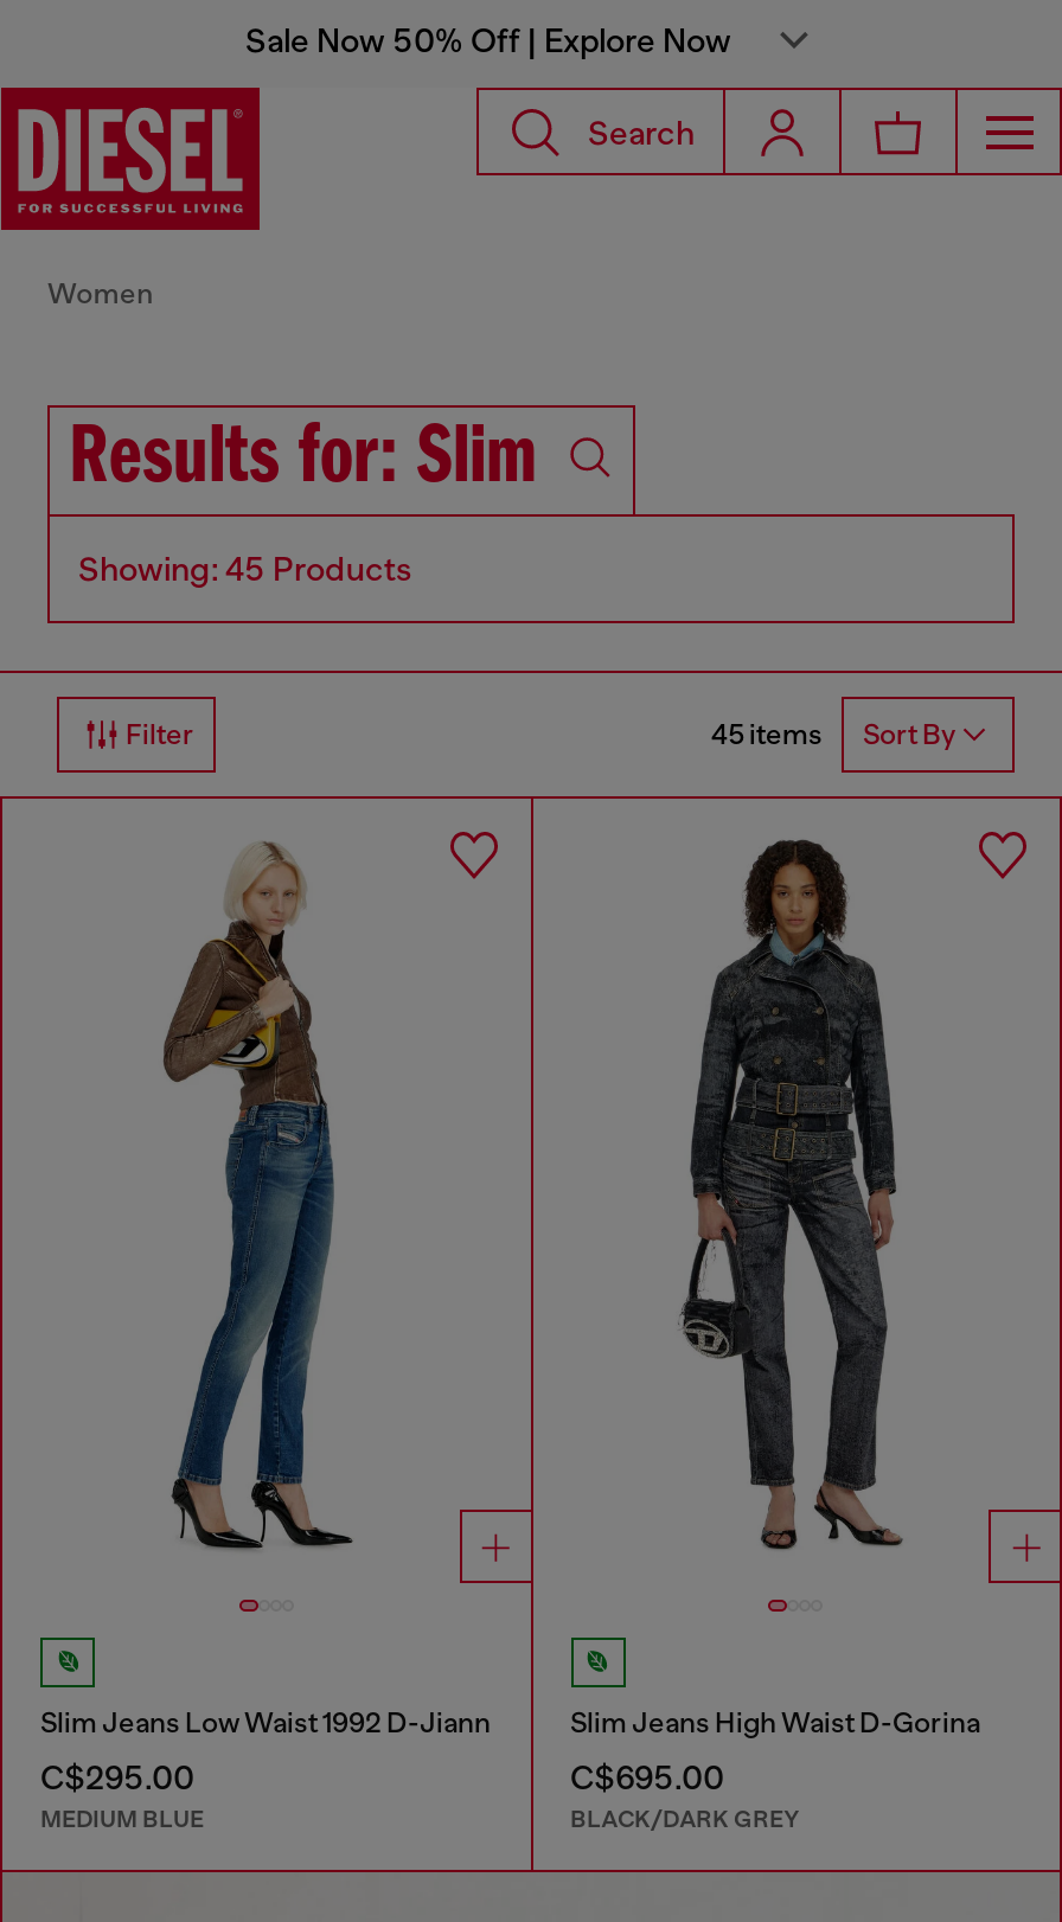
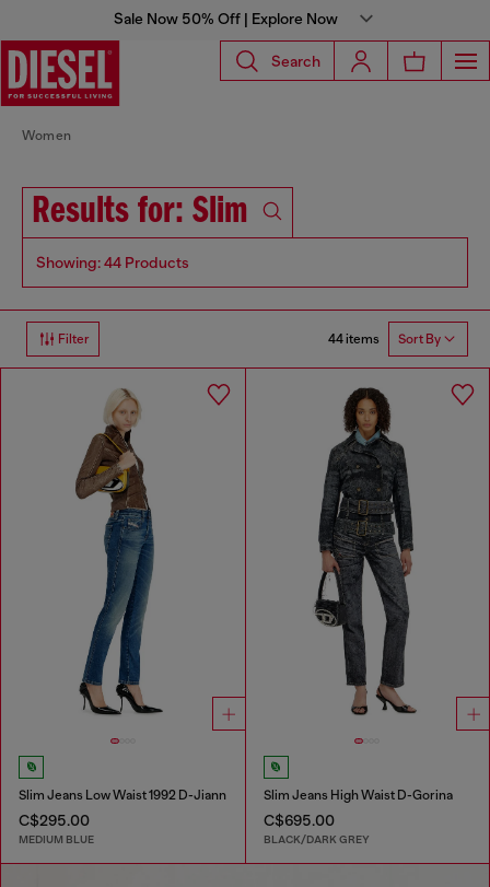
- Showing: 45 Products
+ Showing: 44 Products

- 45 items Sort By
+ 44 items Sort By
